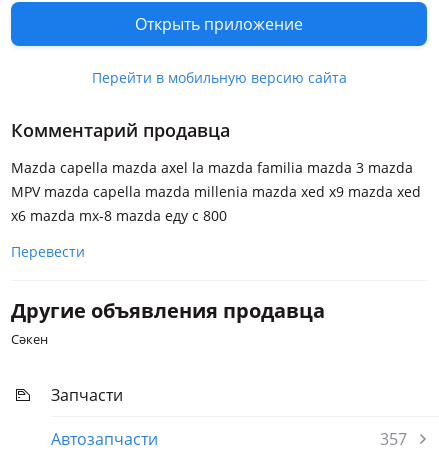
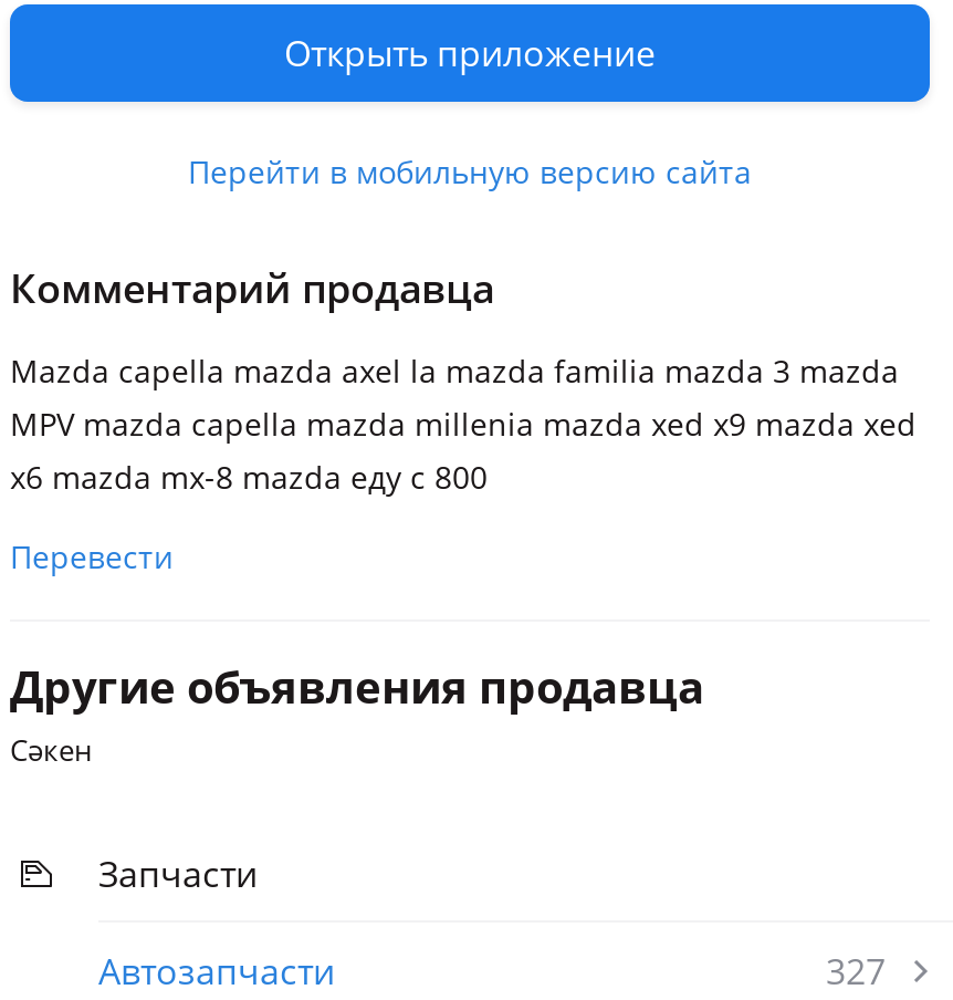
- 357
+ 327
